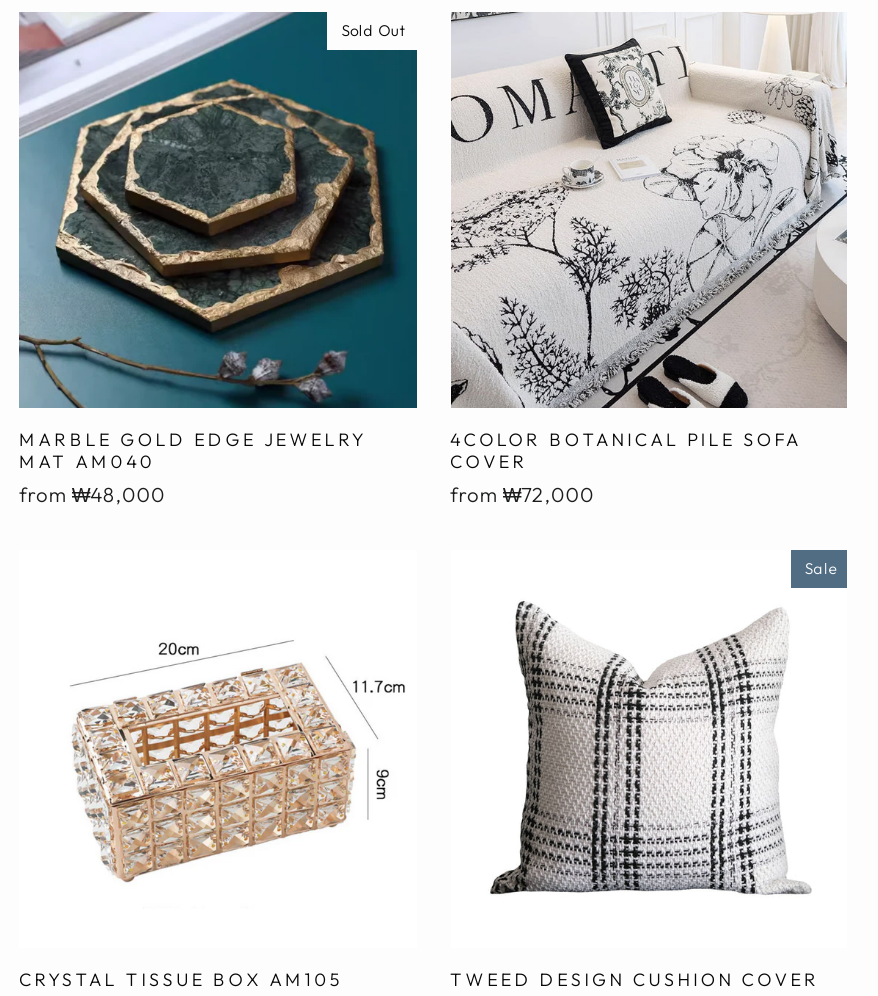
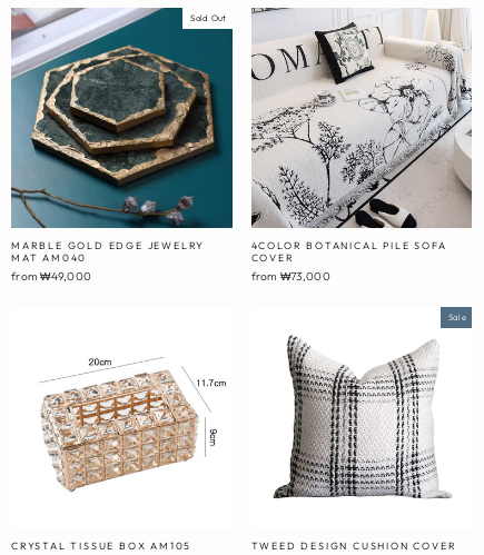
- from ₩48,000
+ from ₩49,000

- from ₩72,000
+ from ₩73,000
